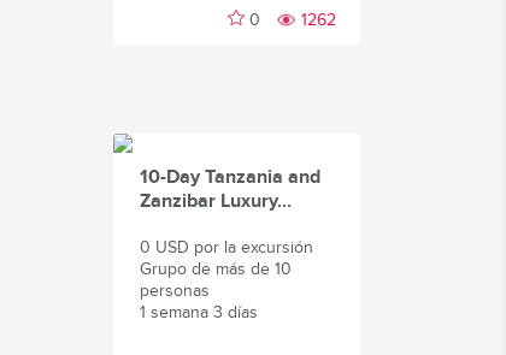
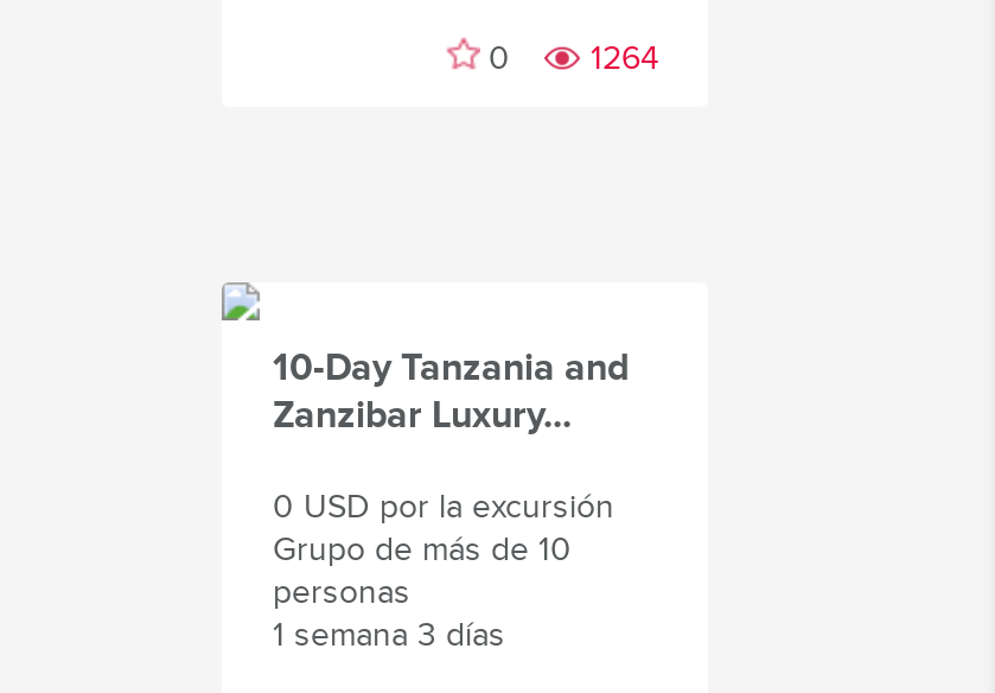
- 1262
+ 1264
